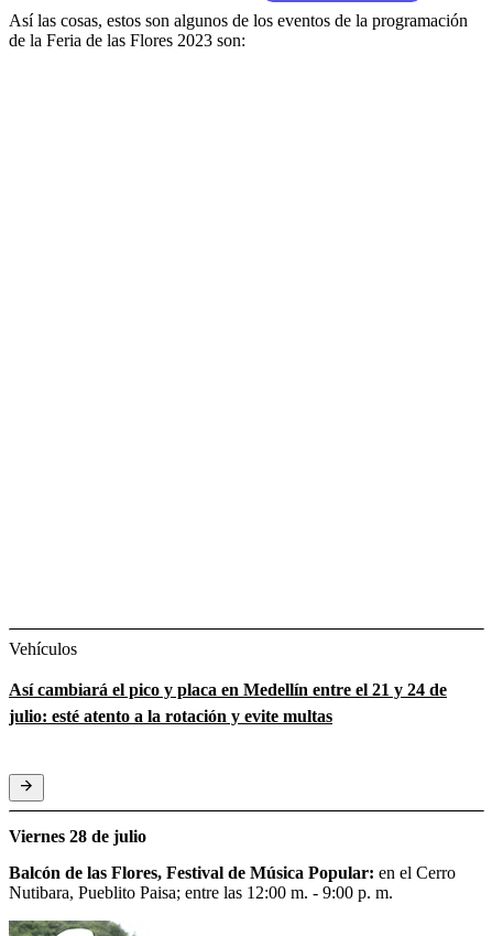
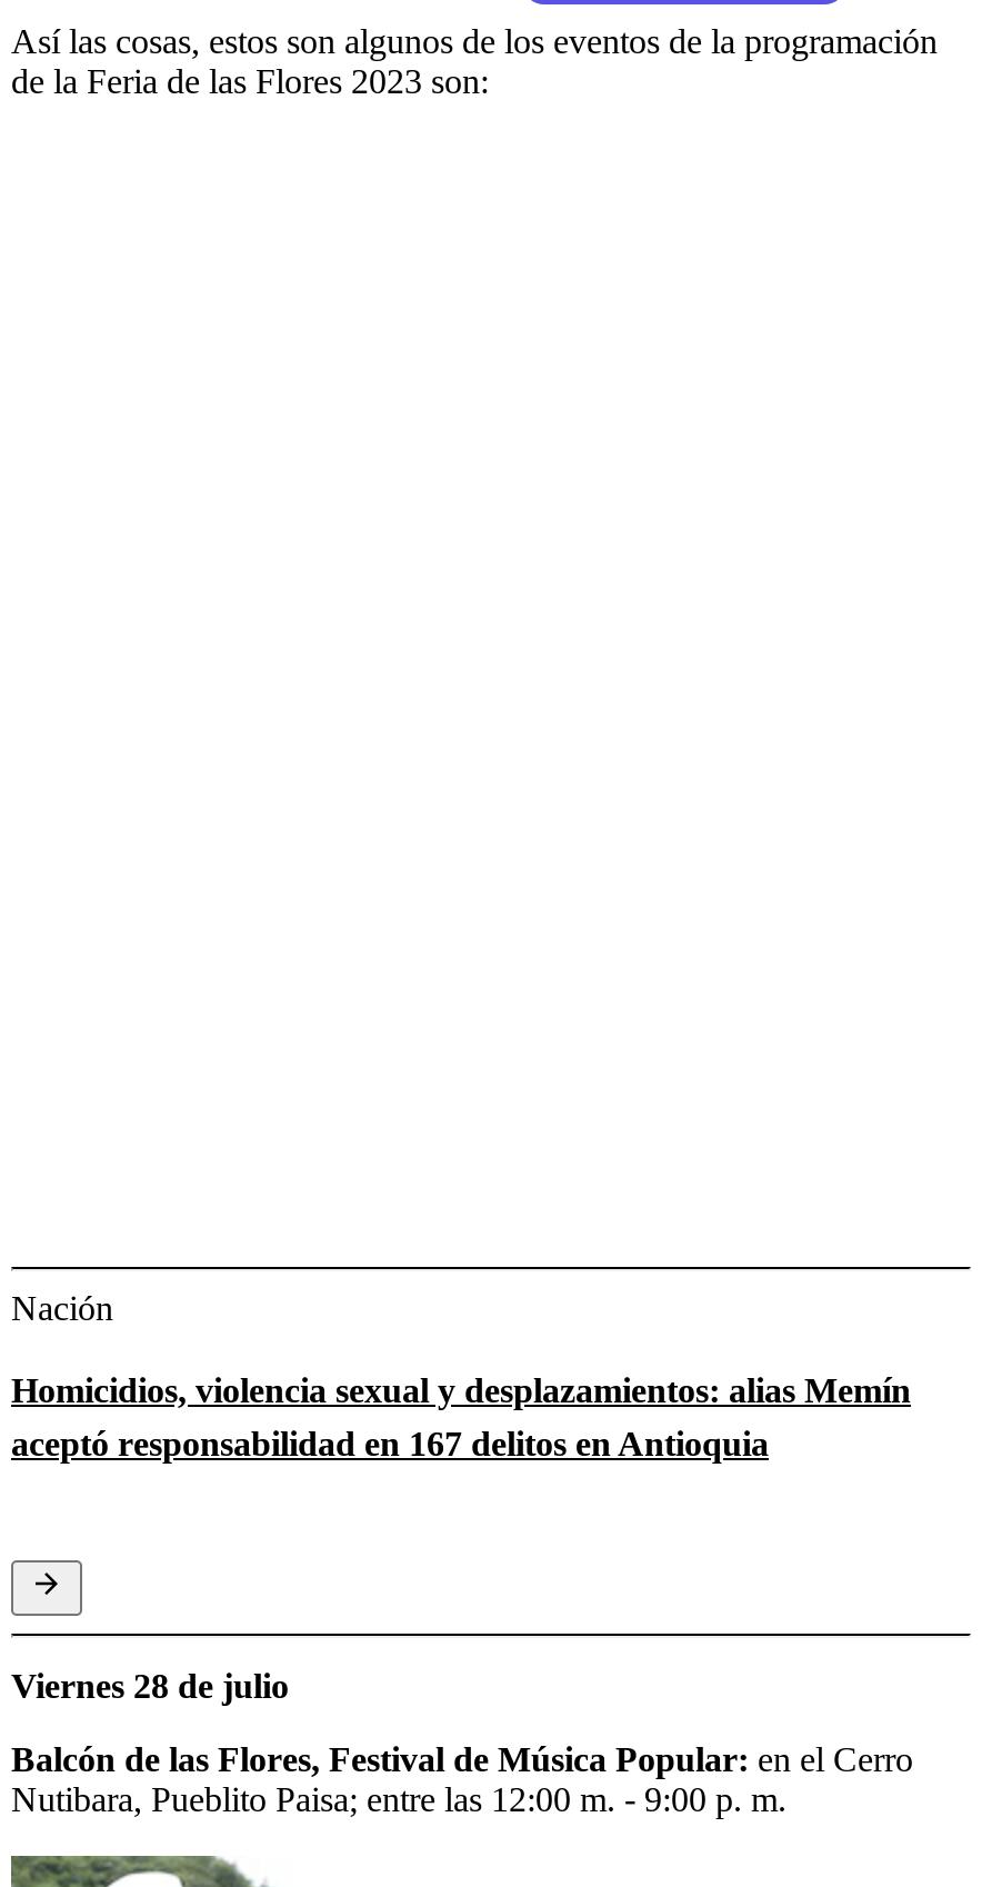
- Vehículos
+ Nación

- Así cambiará el pico y placa en Medellín entre el 21 y 24 de
- julio: esté atento a la rotación y evite multas
+ Homicidios, violencia sexual y desplazamientos: alias Memín
+ aceptó responsabilidad en 167 delitos en Antioquia
